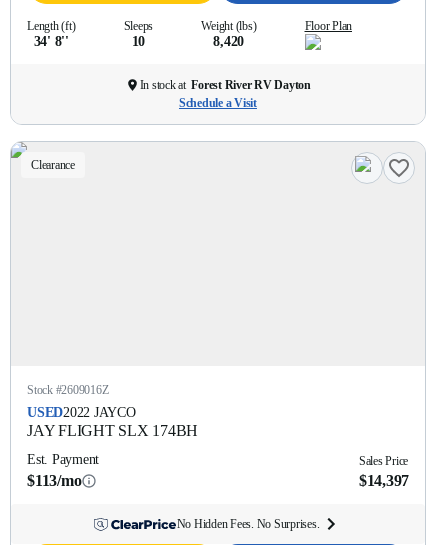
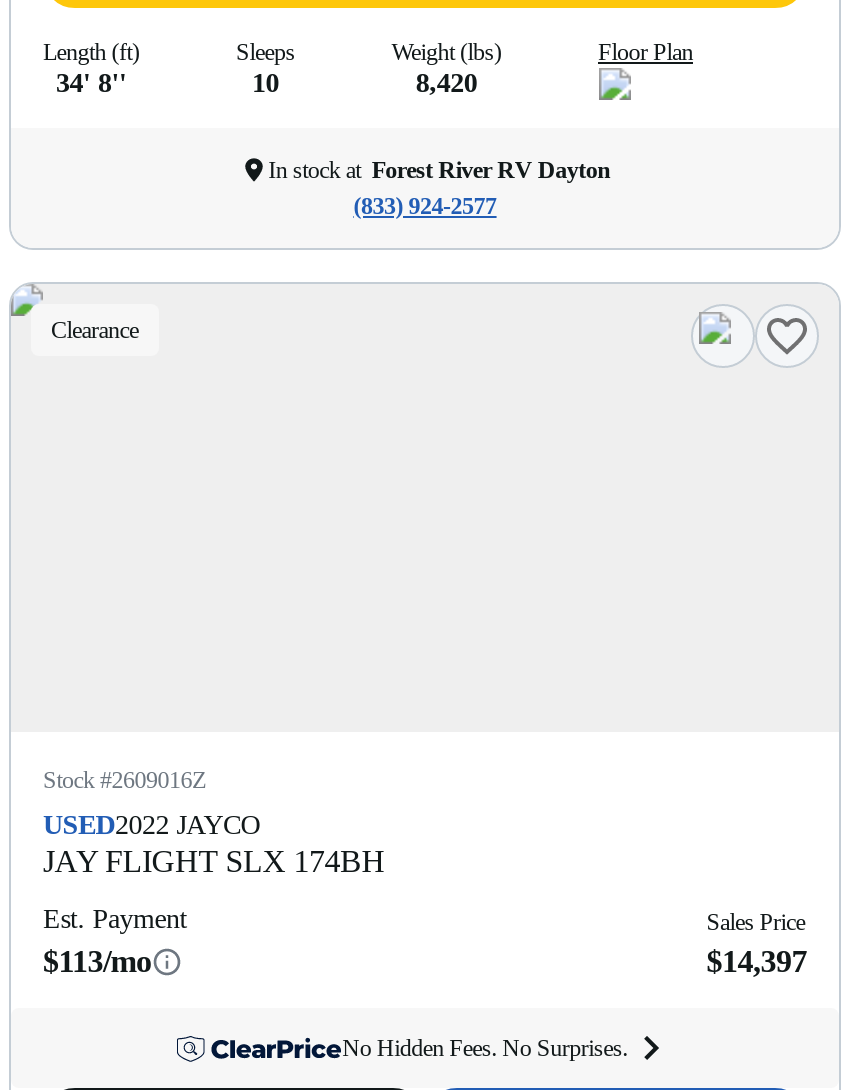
- Schedule a Visit
+ (833) 924-2577
